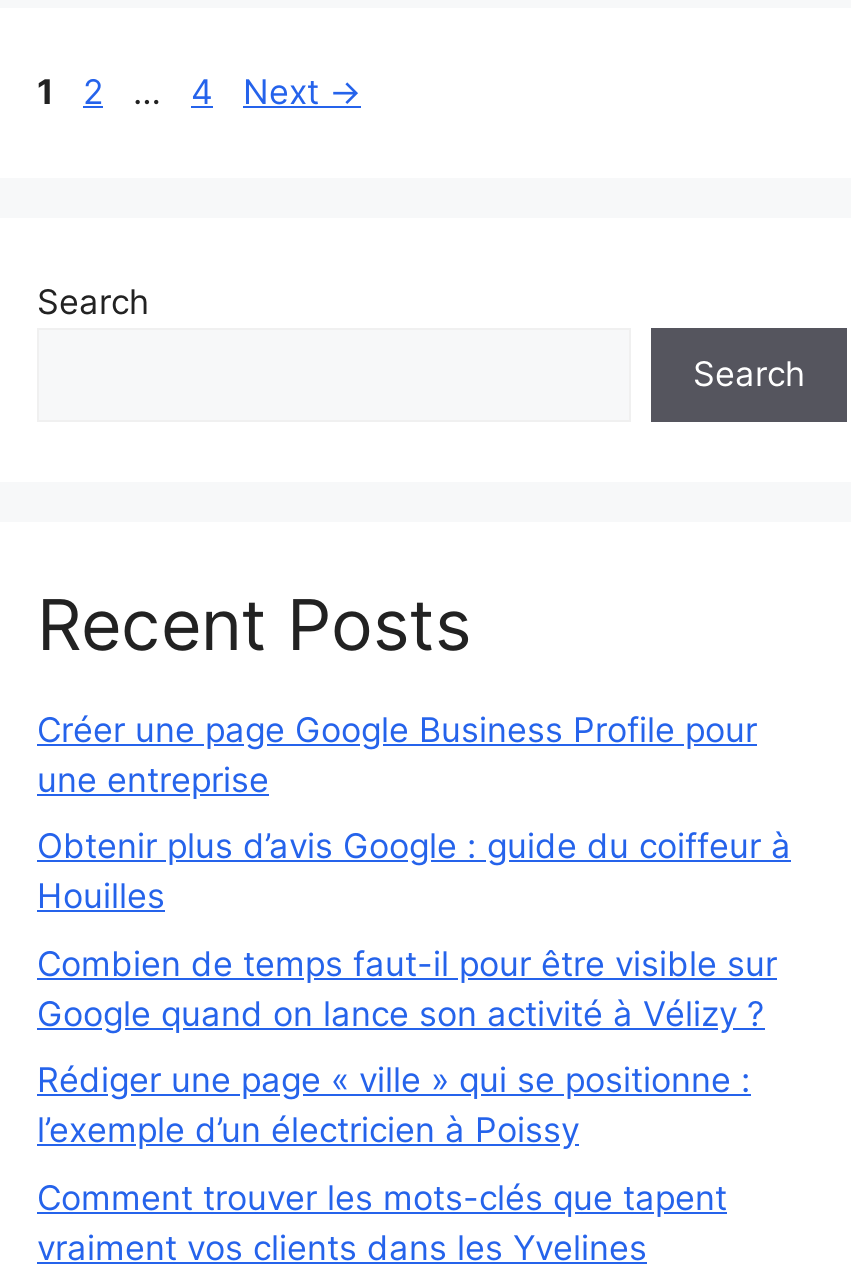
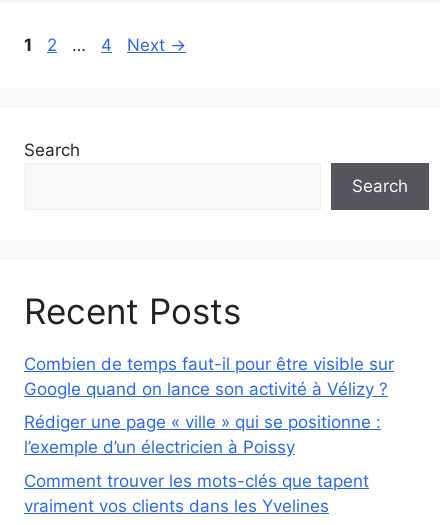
- Créer une page Google Business Profile pour
- une entreprise
- Obtenir plus d’avis Google : guide du coiffeur à
- Houilles
